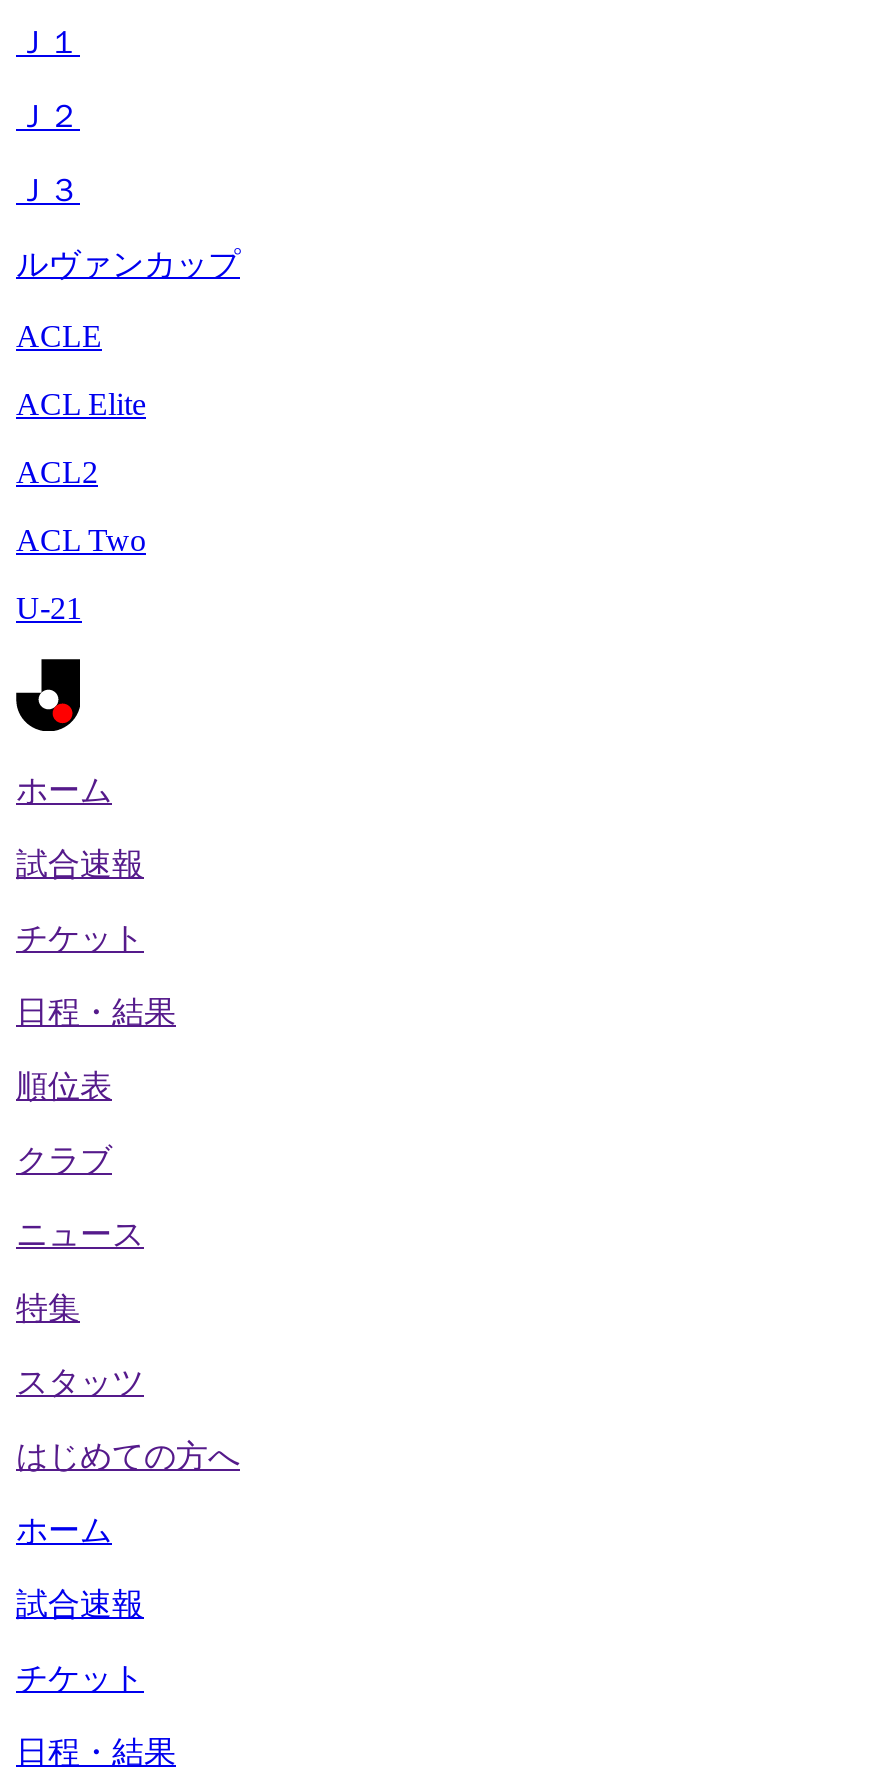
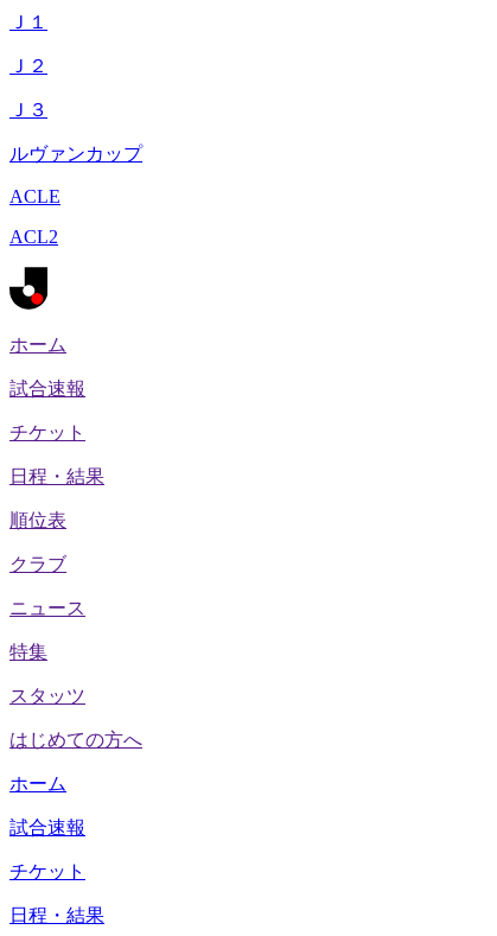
- ACL Elite

- ACL Two
- U-21
